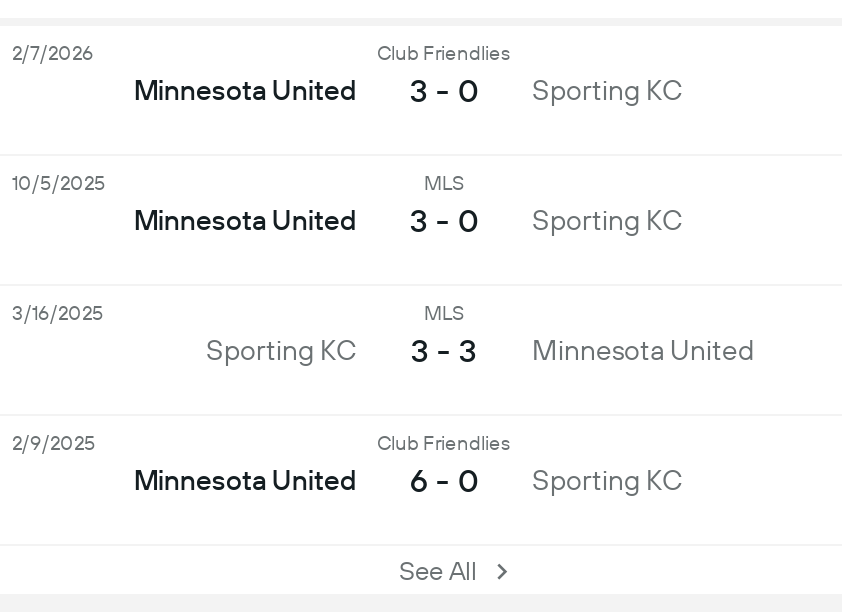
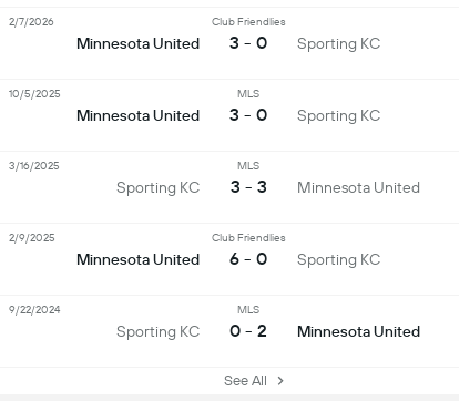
+ 9/22/2024

+ Sporting KC

+ MLS
+ 0 - 2
+ Minnesota United
